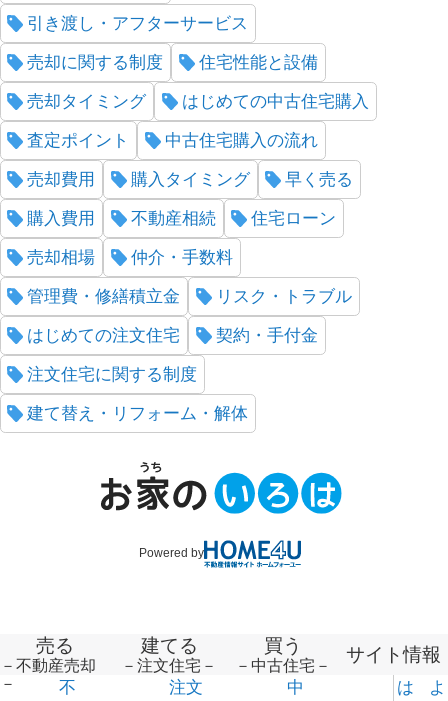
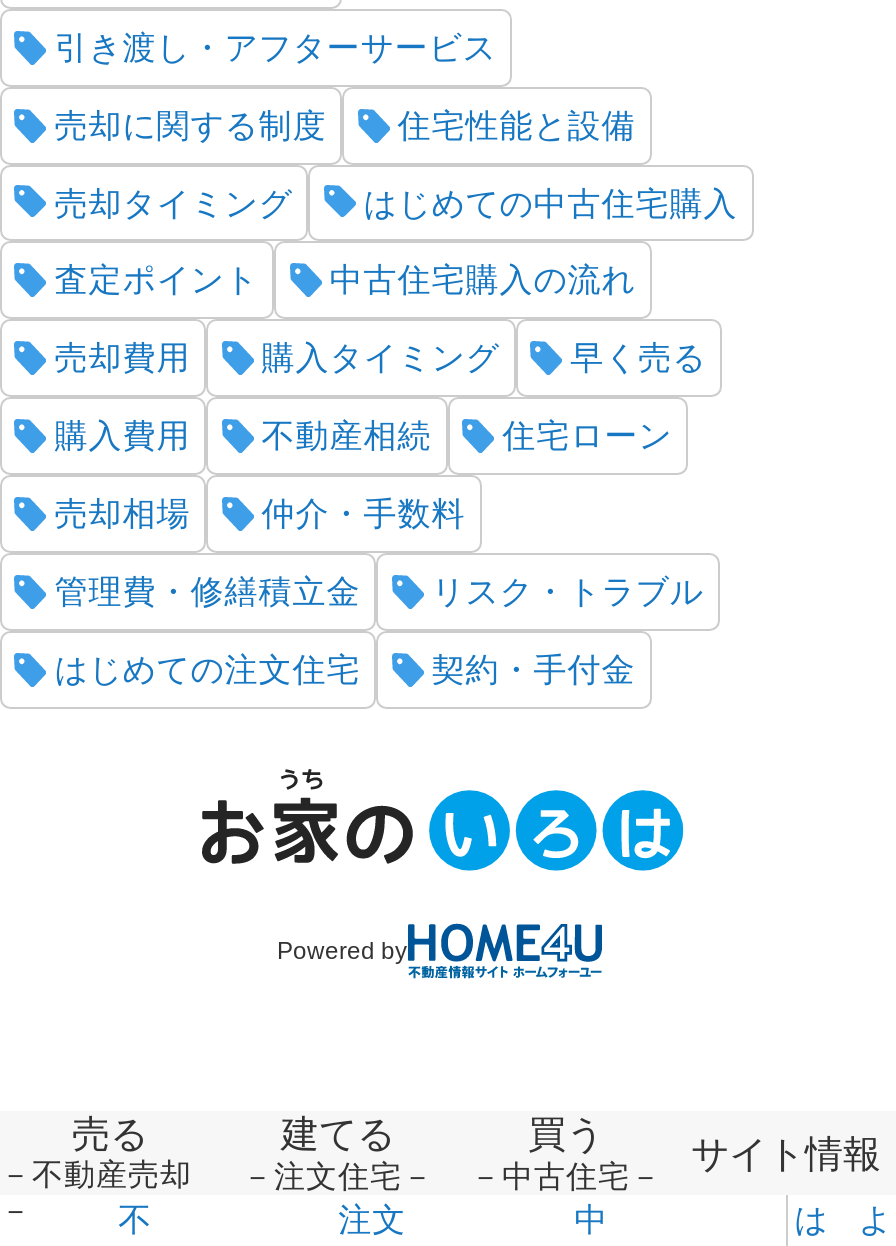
- 注文住宅に関する制度
- 建て替え・リフォーム・解体
